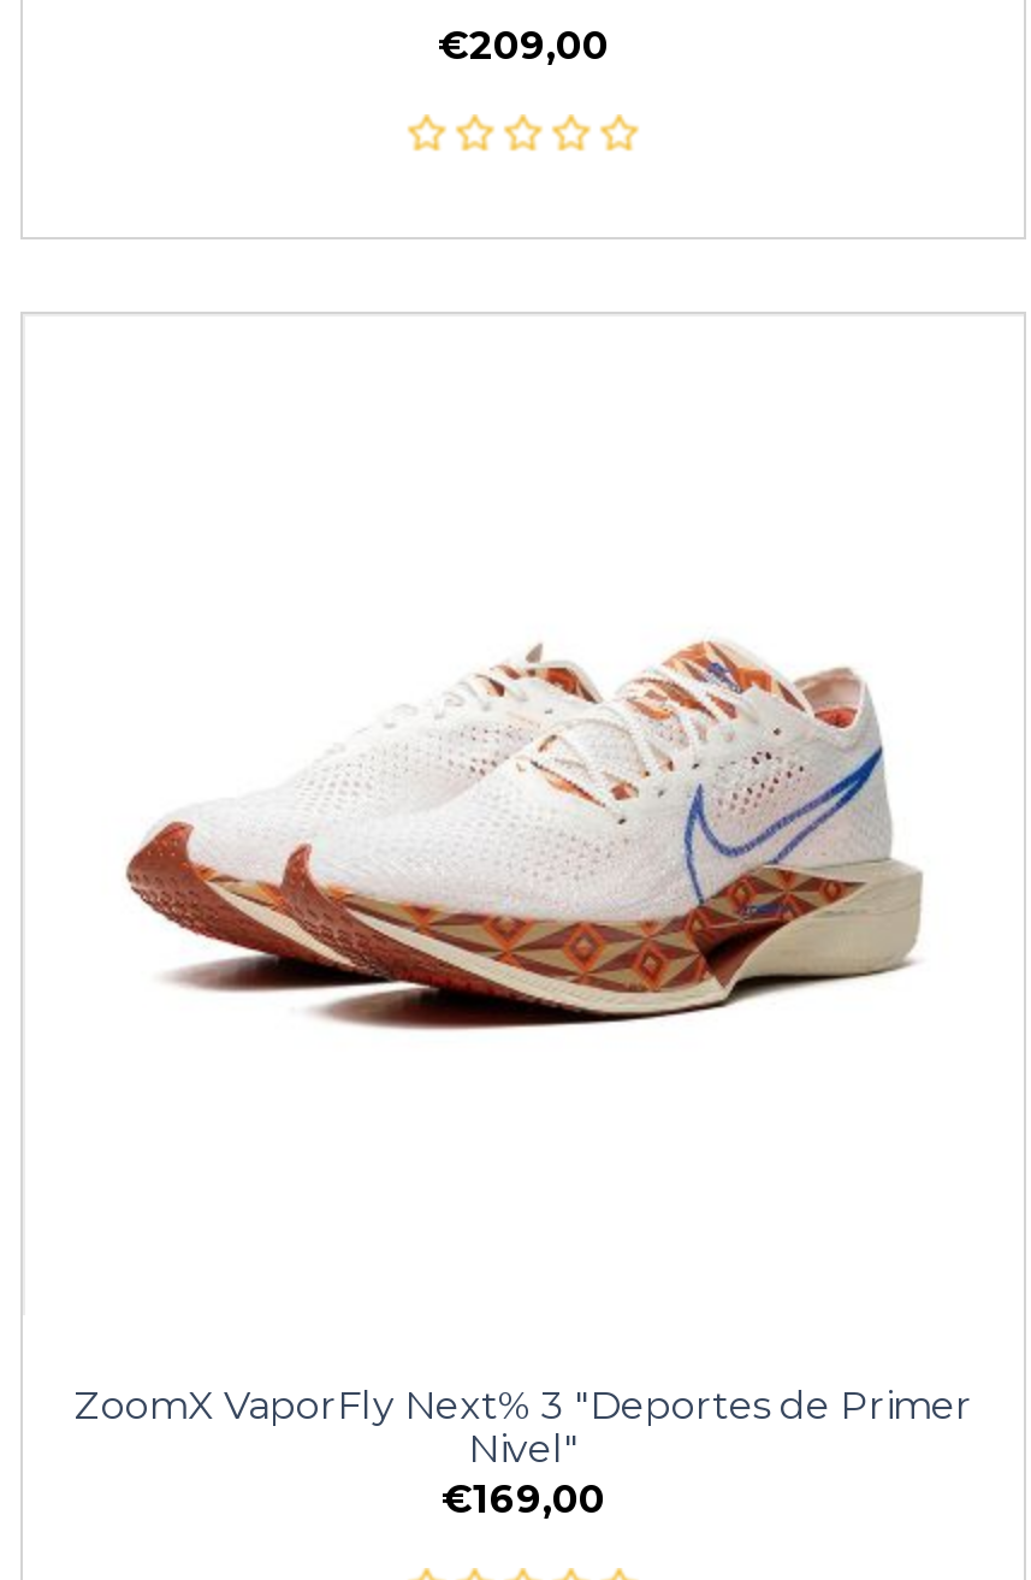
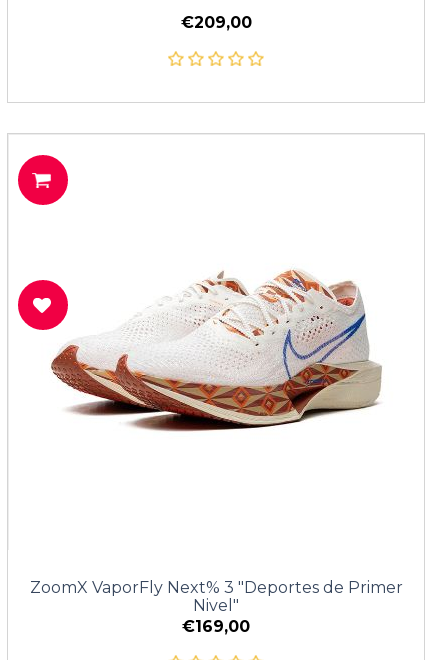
+ [image]

+ [image]
